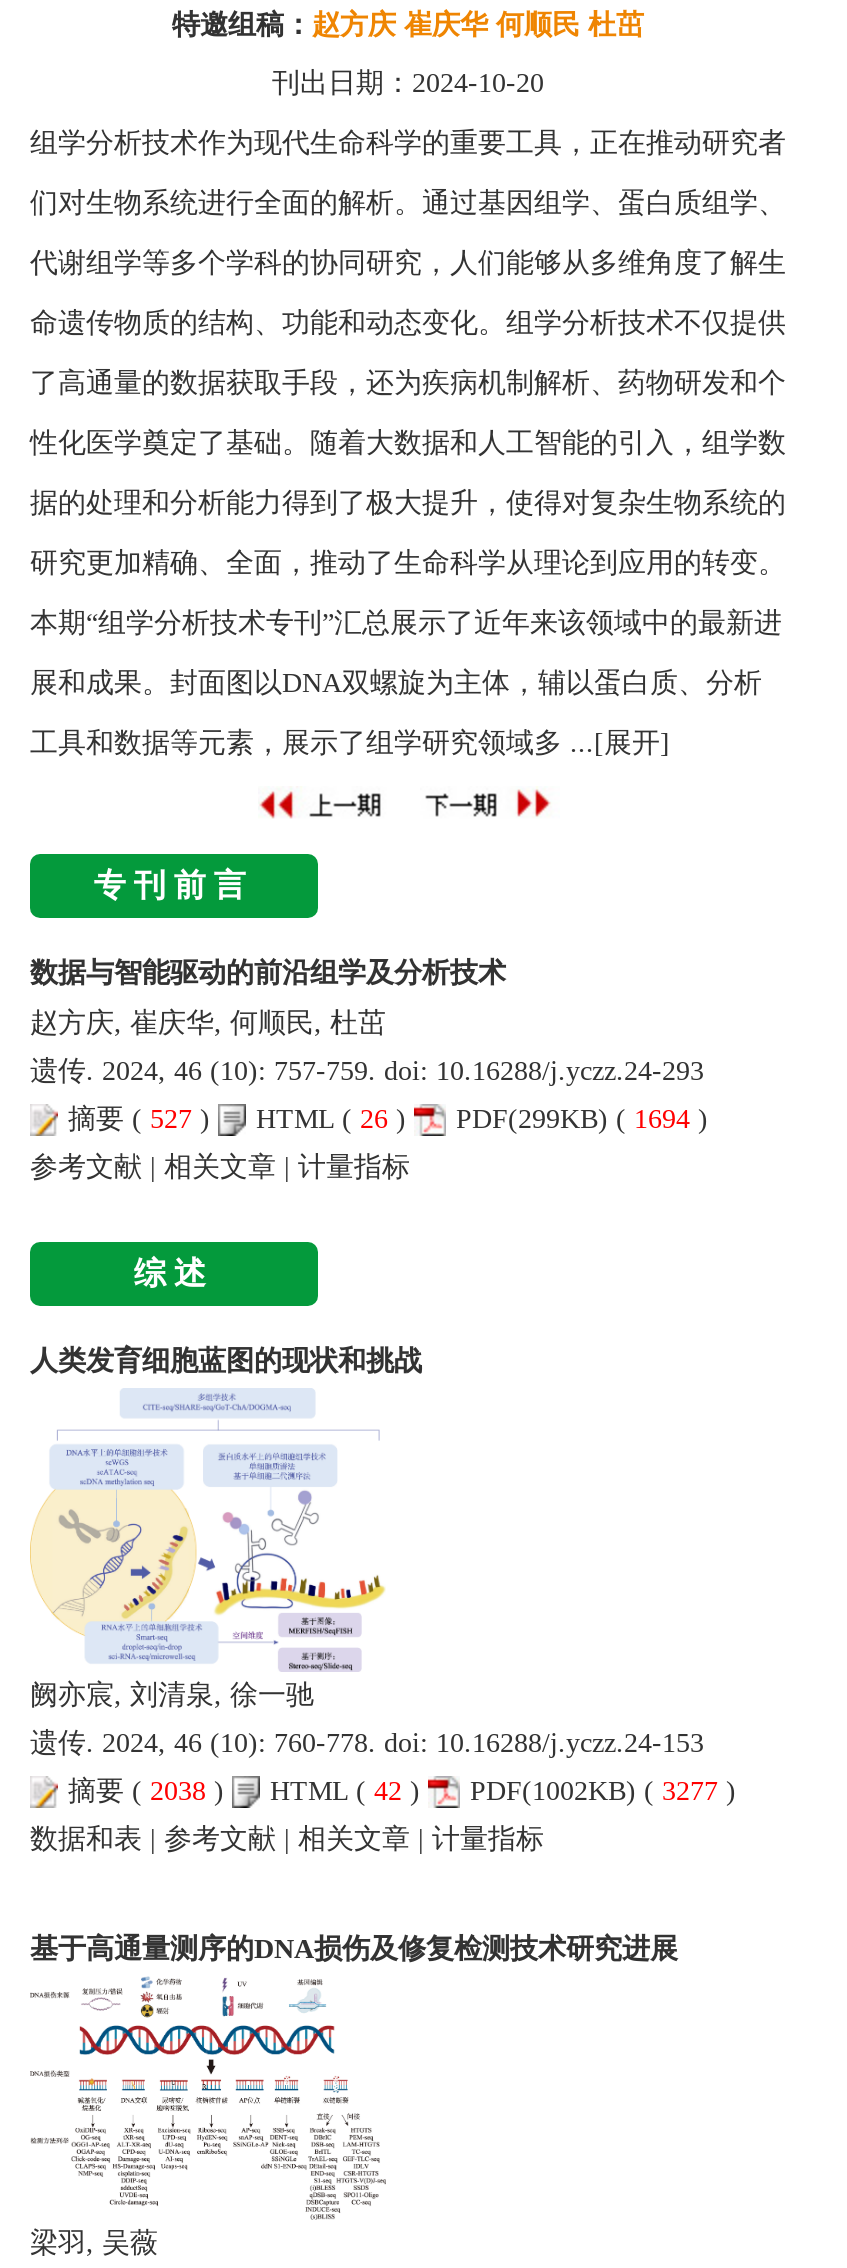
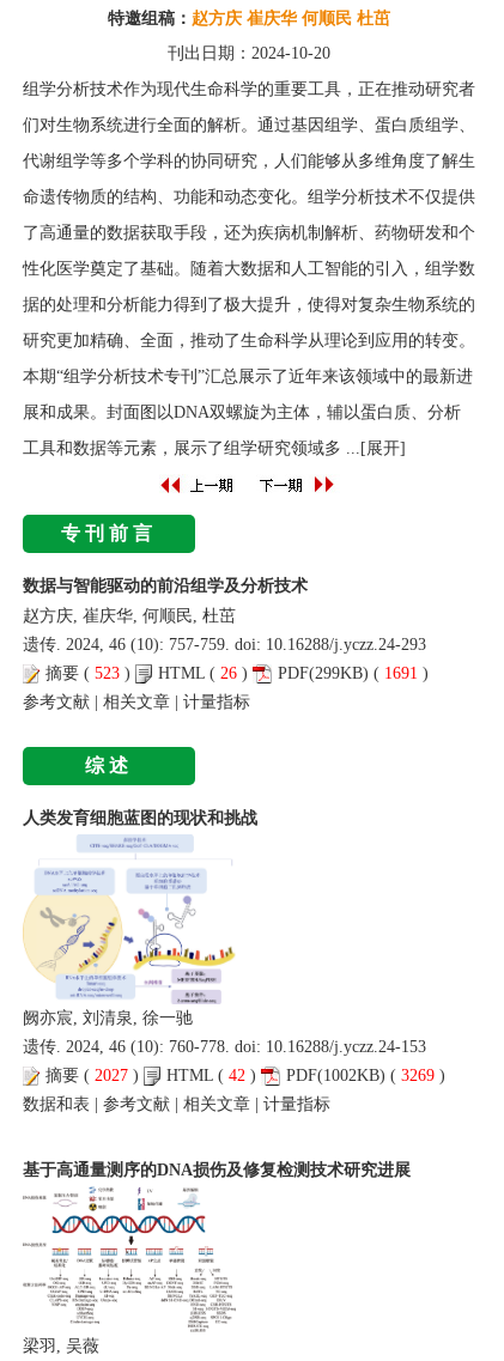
- 摘要(527)
+ 摘要(523)

- PDF(299KB) (1694)
+ PDF(299KB) (1691)

- 摘要(2038)
+ 摘要(2027)

- PDF(1002KB) (3277)
+ PDF(1002KB) (3269)
